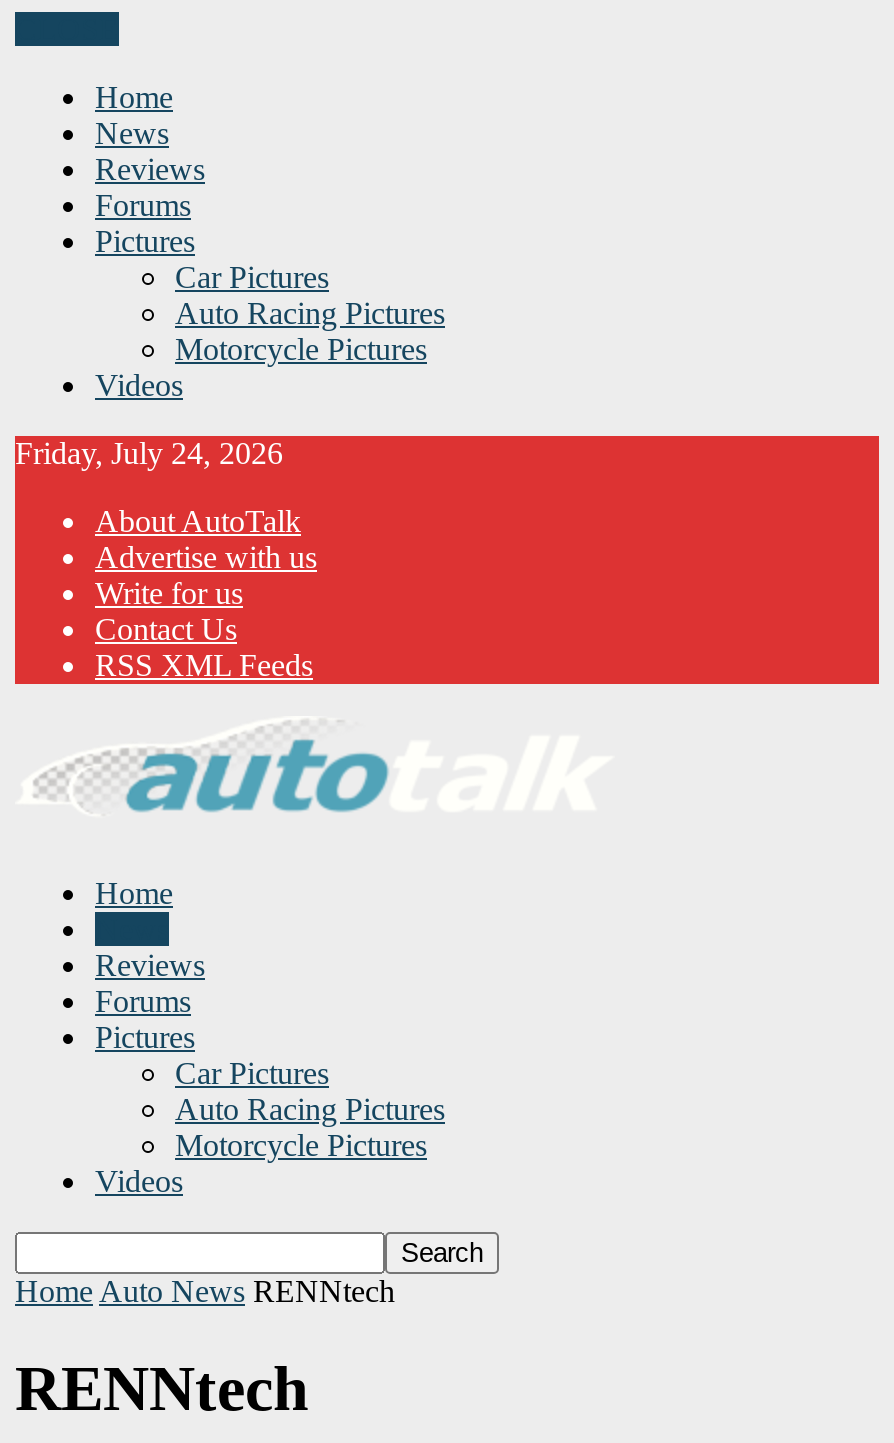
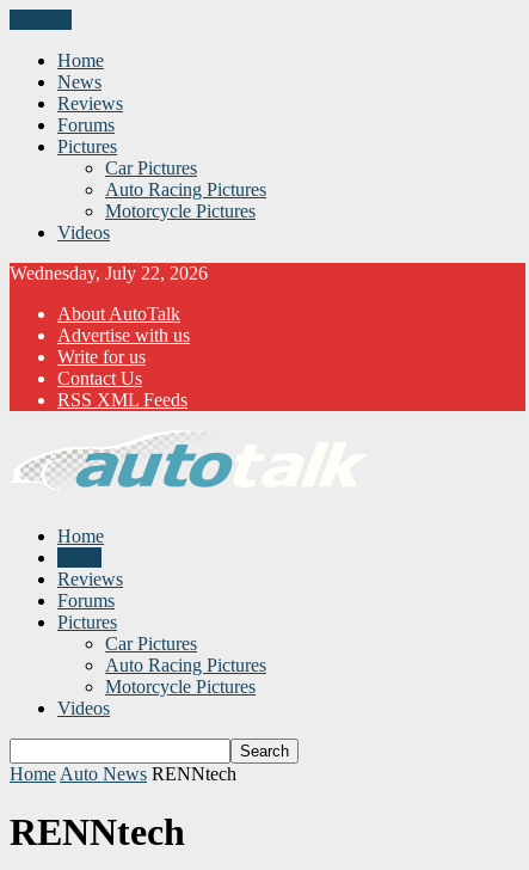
- Friday, July 24, 2026
+ Wednesday, July 22, 2026
